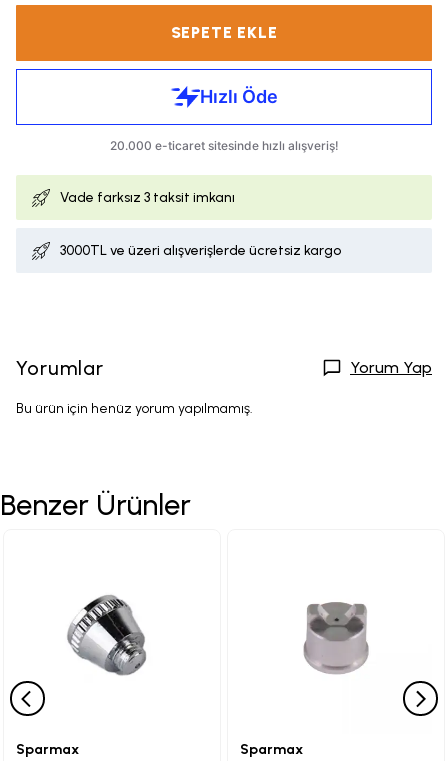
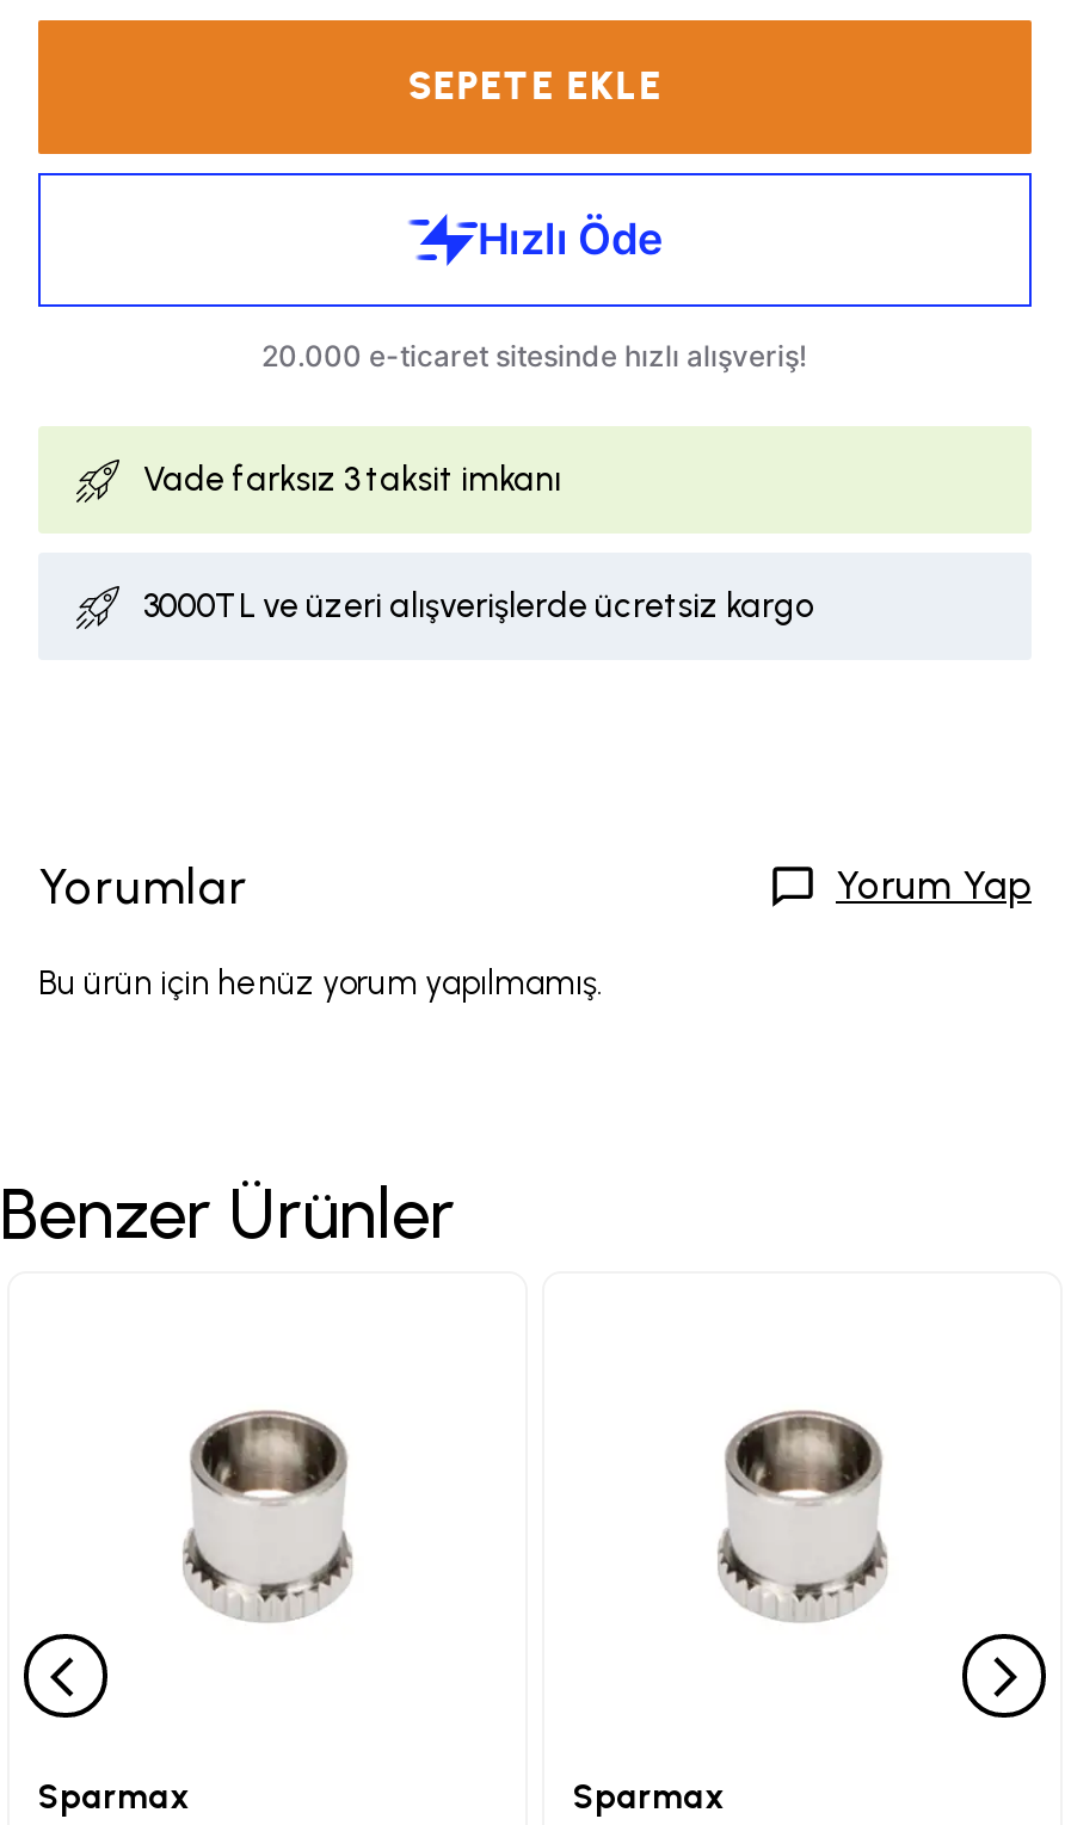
- [image]
+ [image]

- [image]
+ [image]
